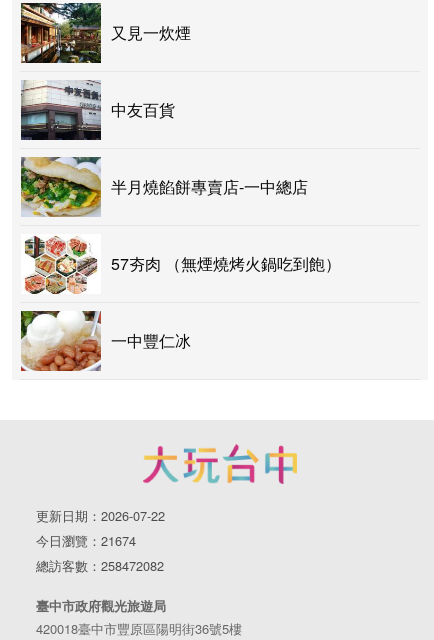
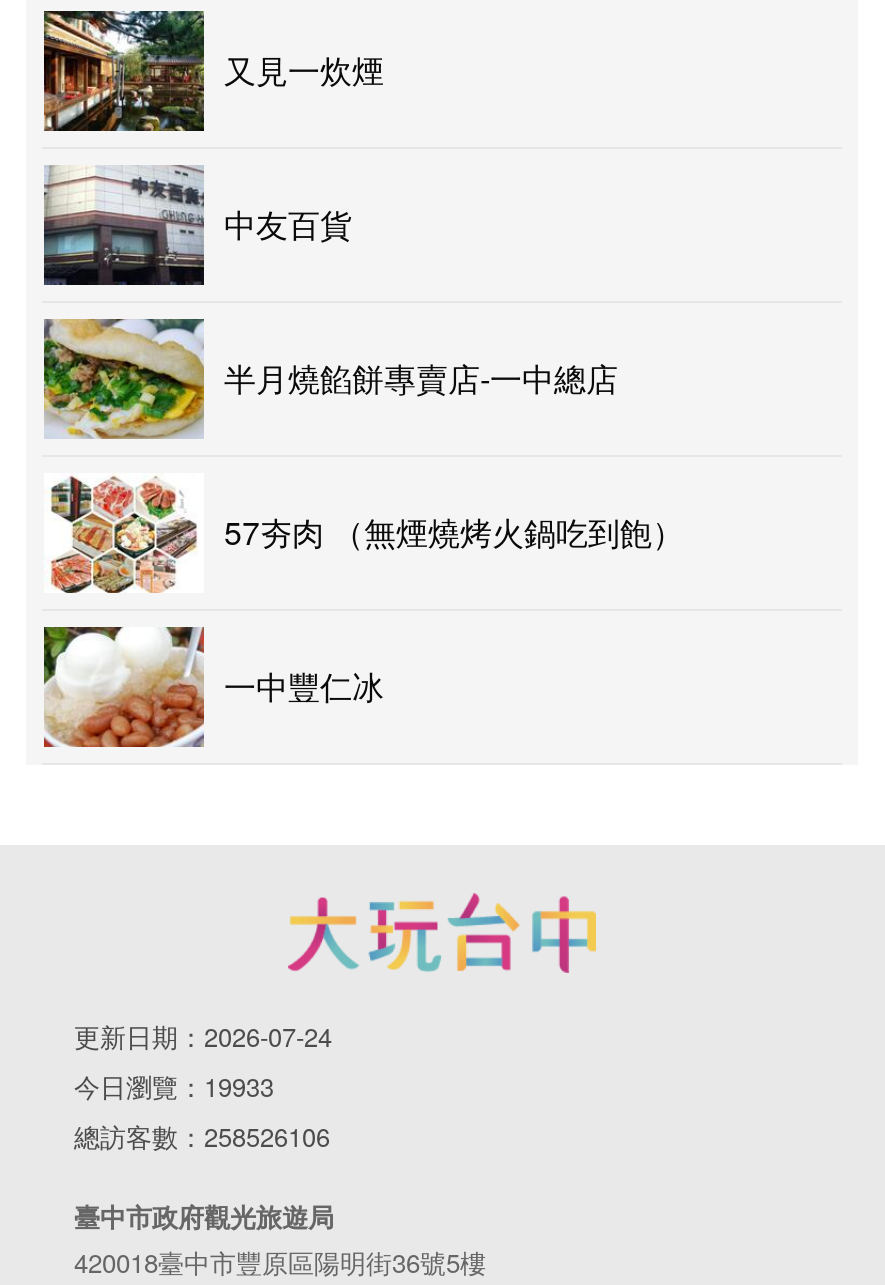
- 更新日期：2026-07-22
+ 更新日期：2026-07-24

- 今日瀏覽：21674
+ 今日瀏覽：19933

- 總訪客數：258472082
+ 總訪客數：258526106
